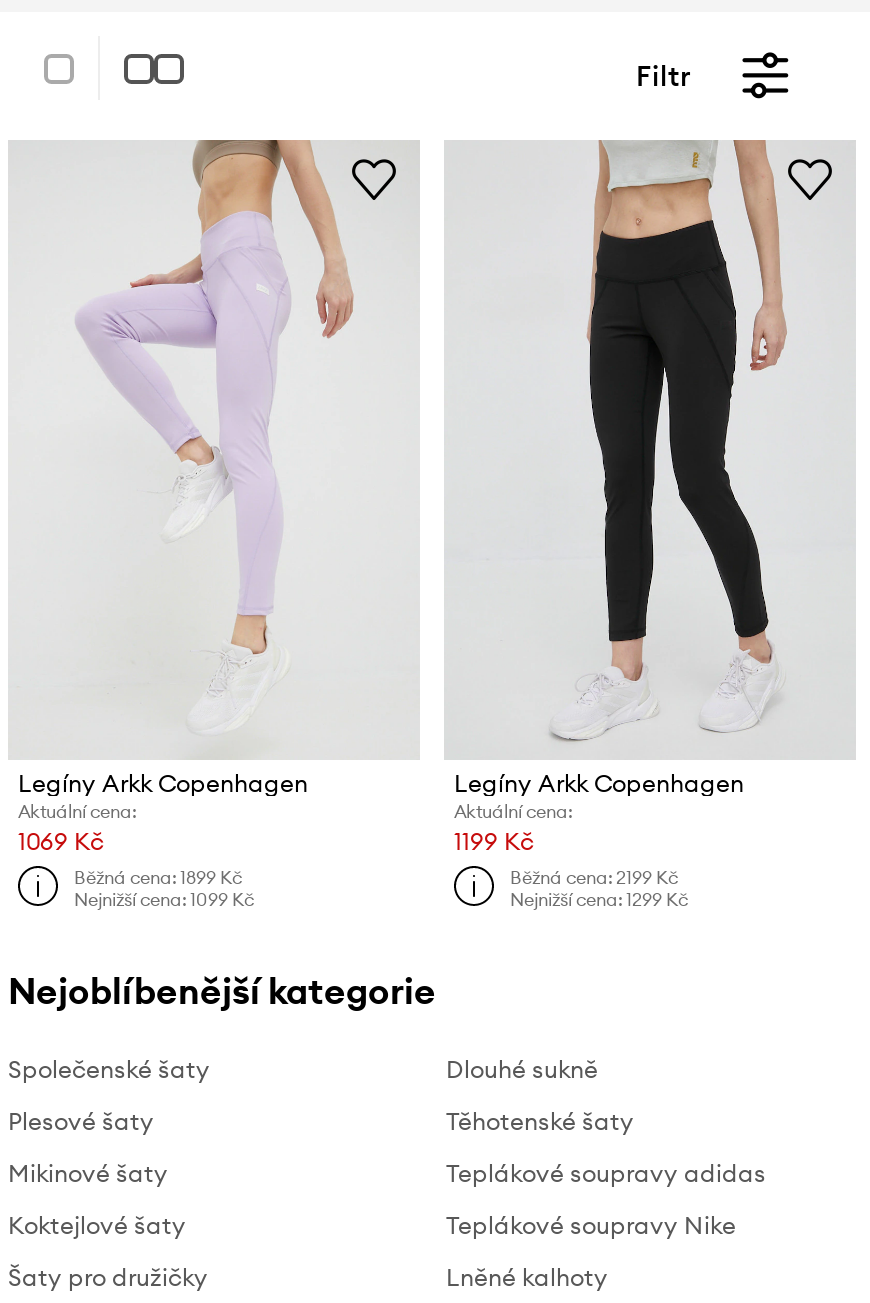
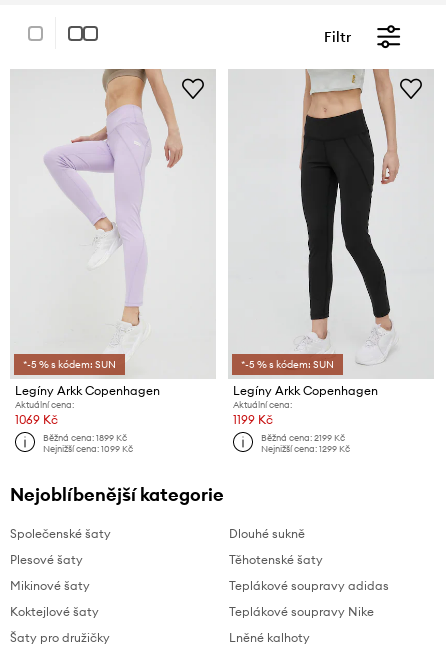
+ *-5 % s kódem: SUN

+ *-5 % s kódem: SUN
